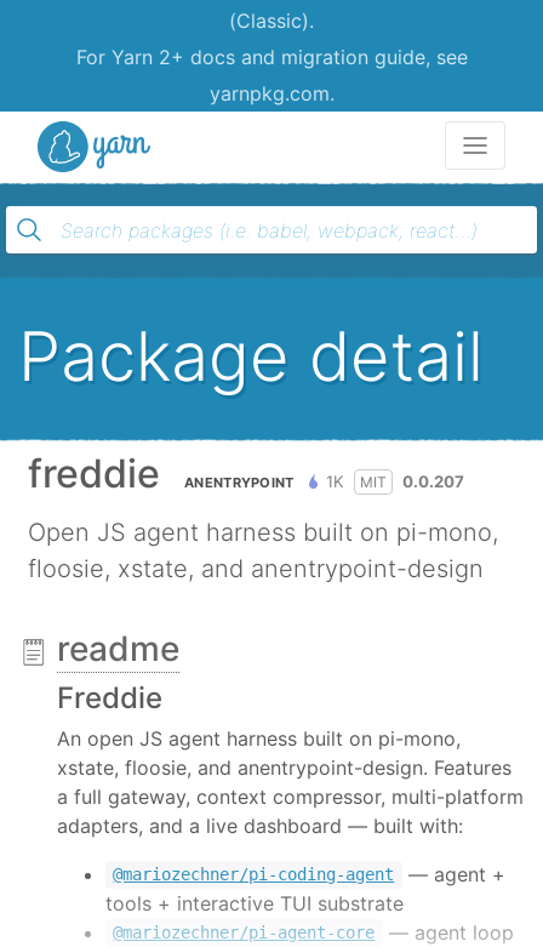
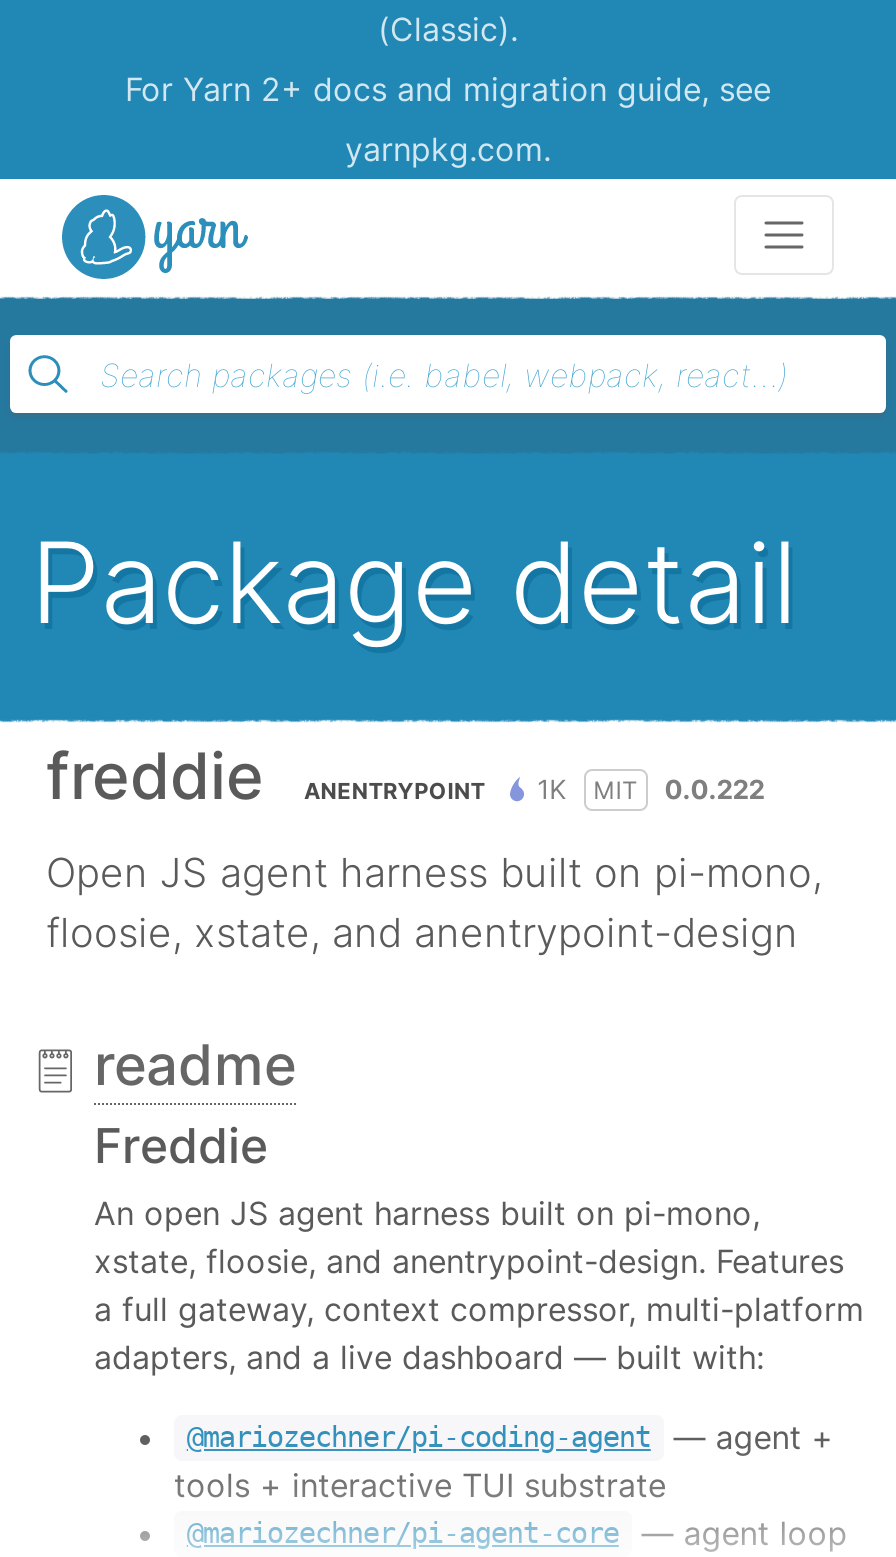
- freddie ANENTRYPOINT 1K MIT 0.0.207
+ freddie ANENTRYPOINT 1K MIT 0.0.222
